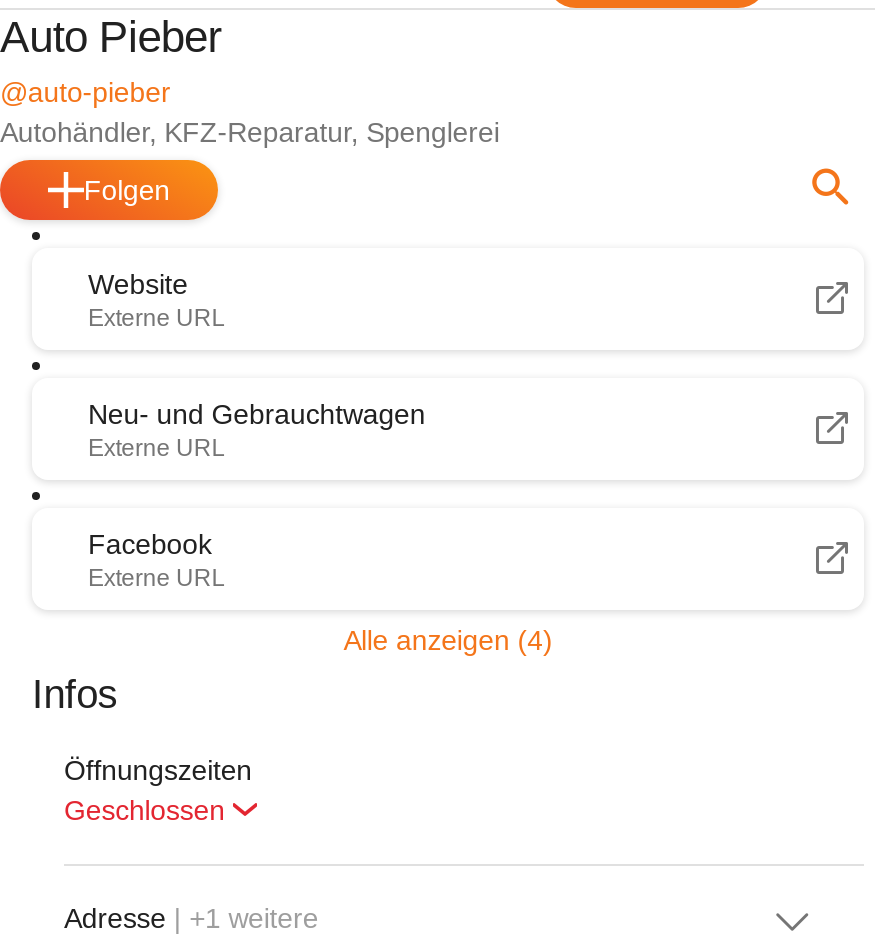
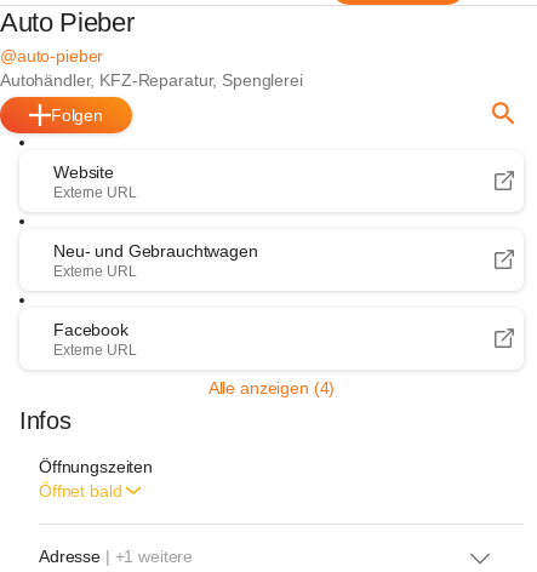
- Geschlossen
+ Öffnet bald
